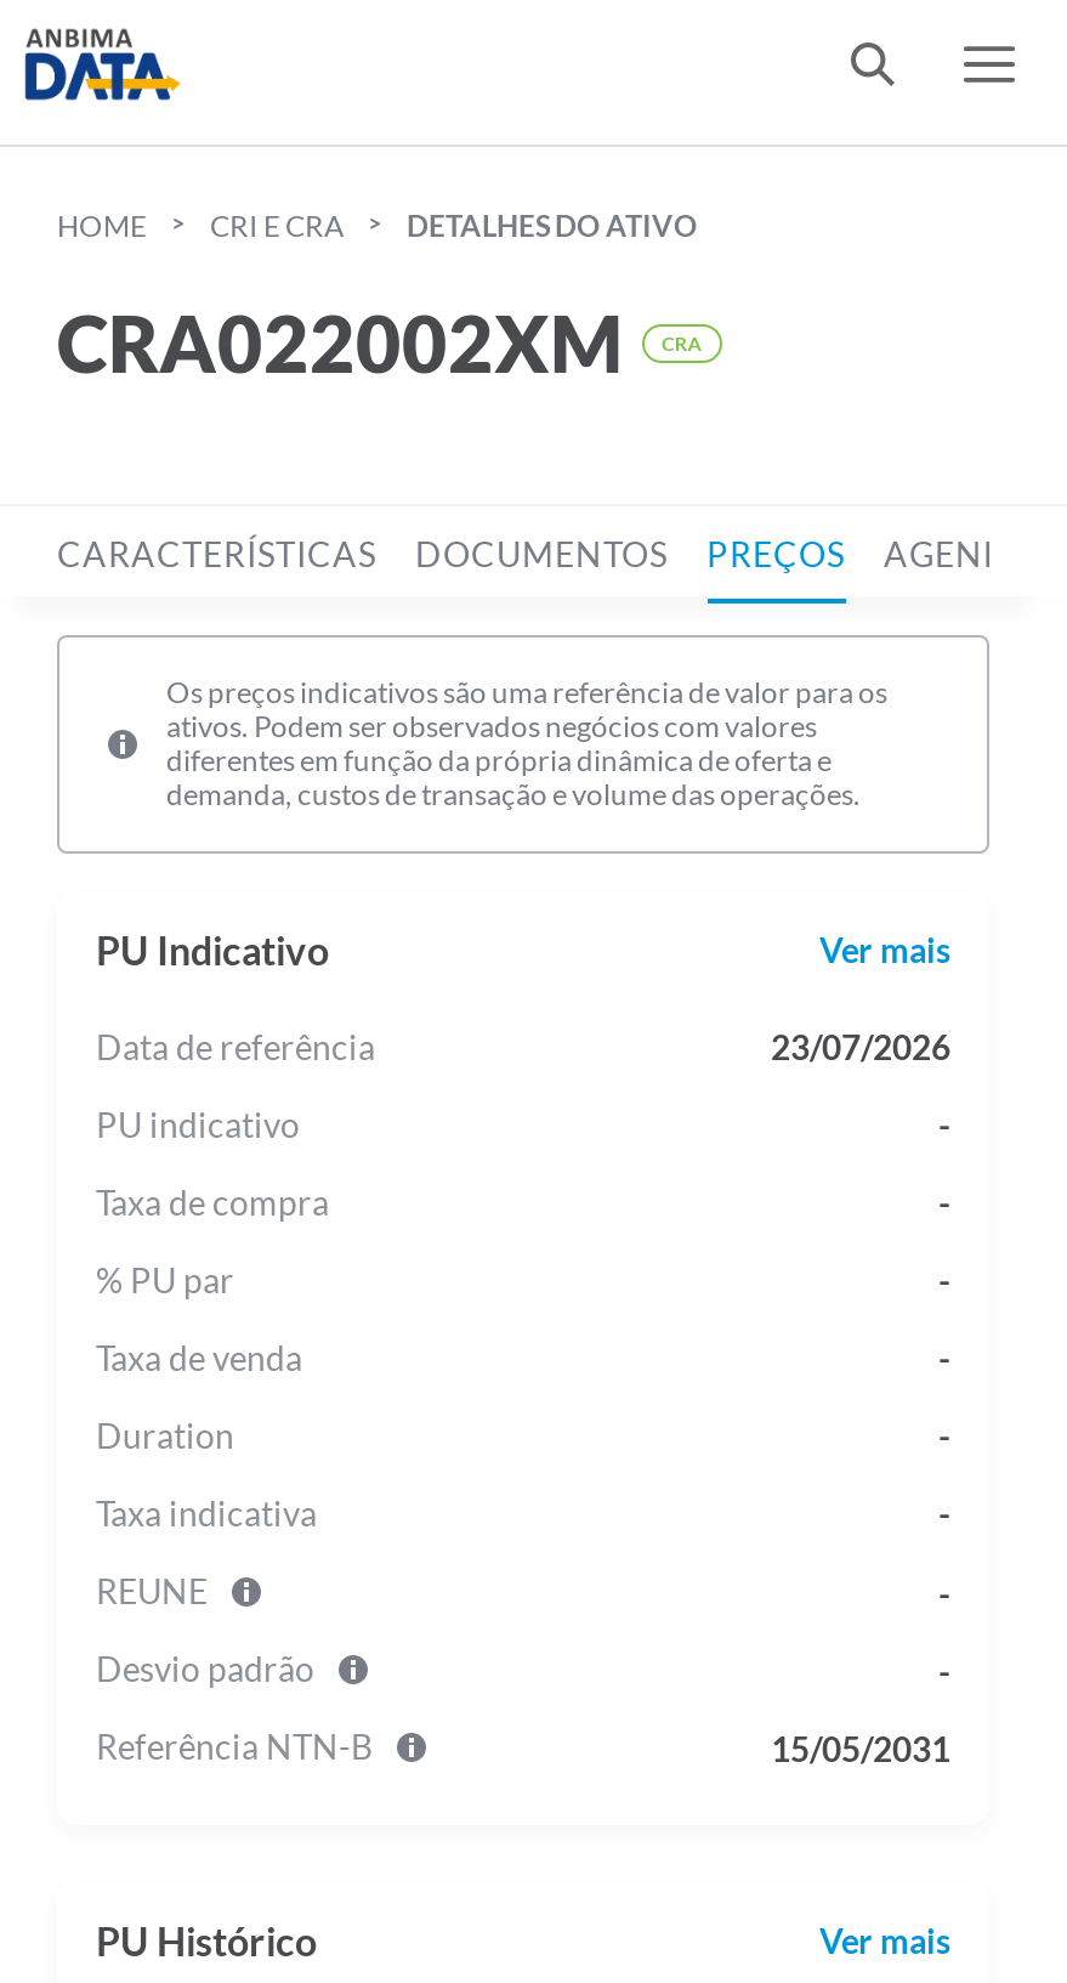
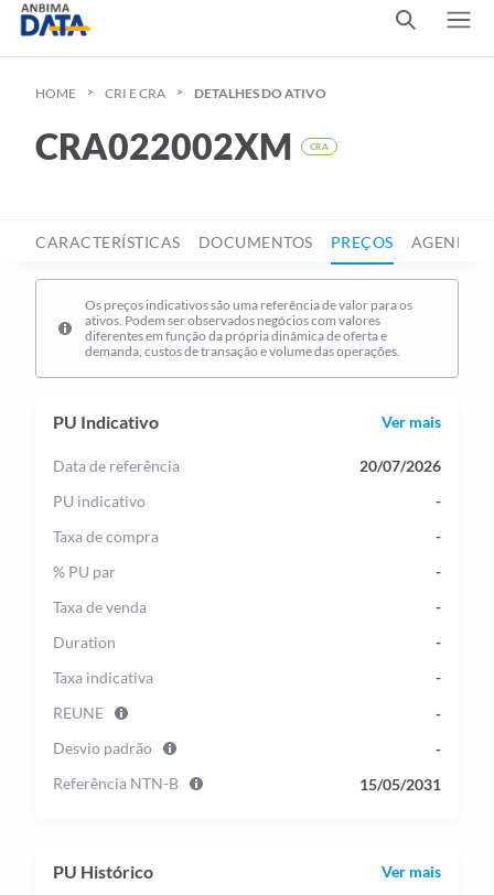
- 23/07/2026
+ 20/07/2026
